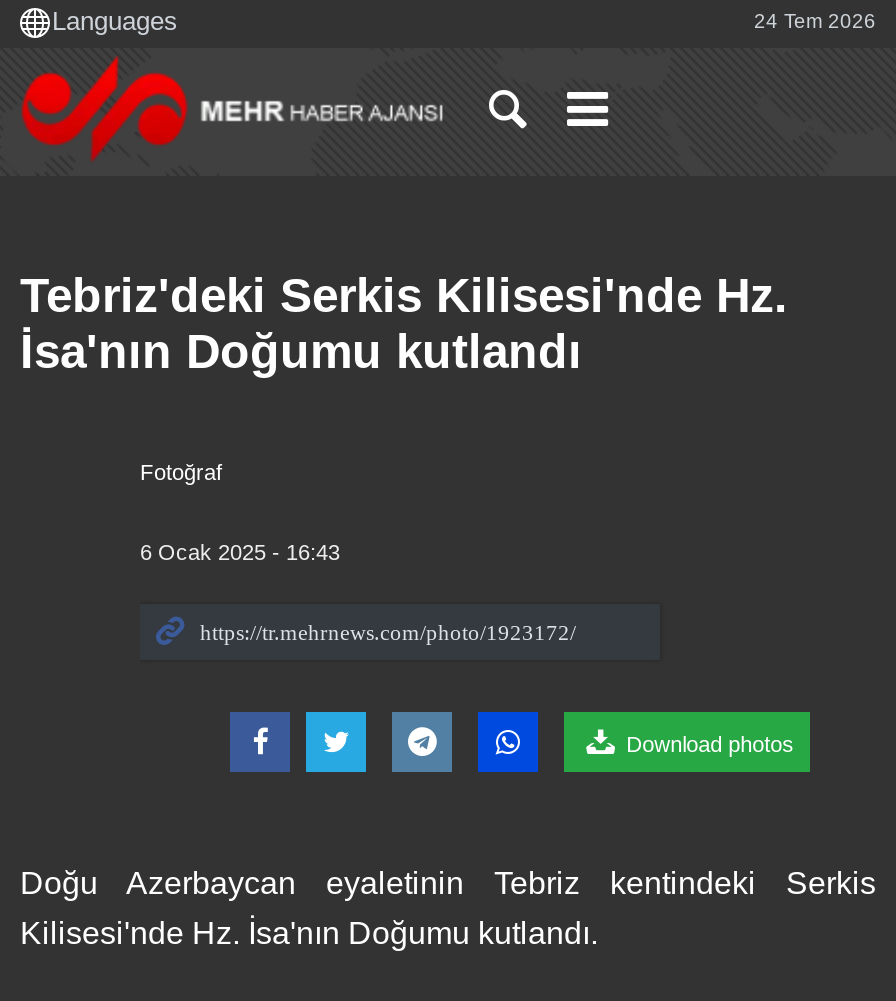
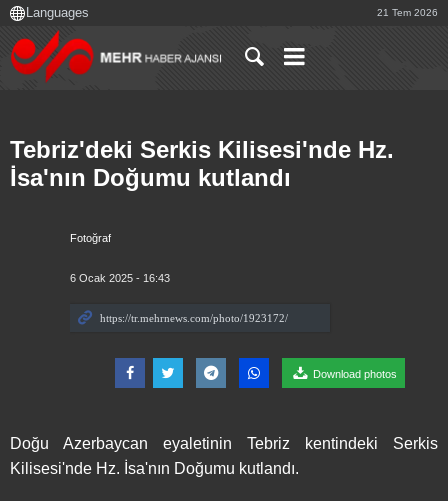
- 24 Tem 2026
+ 21 Tem 2026
